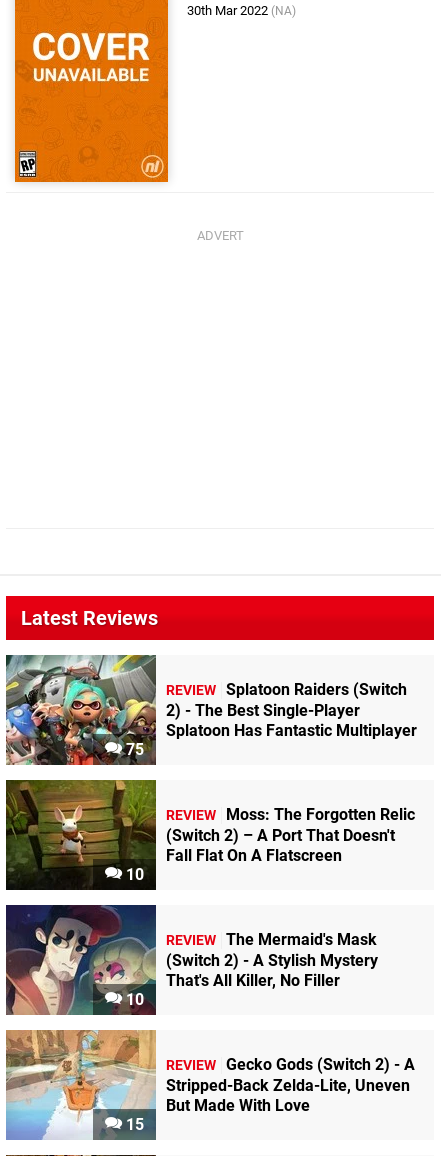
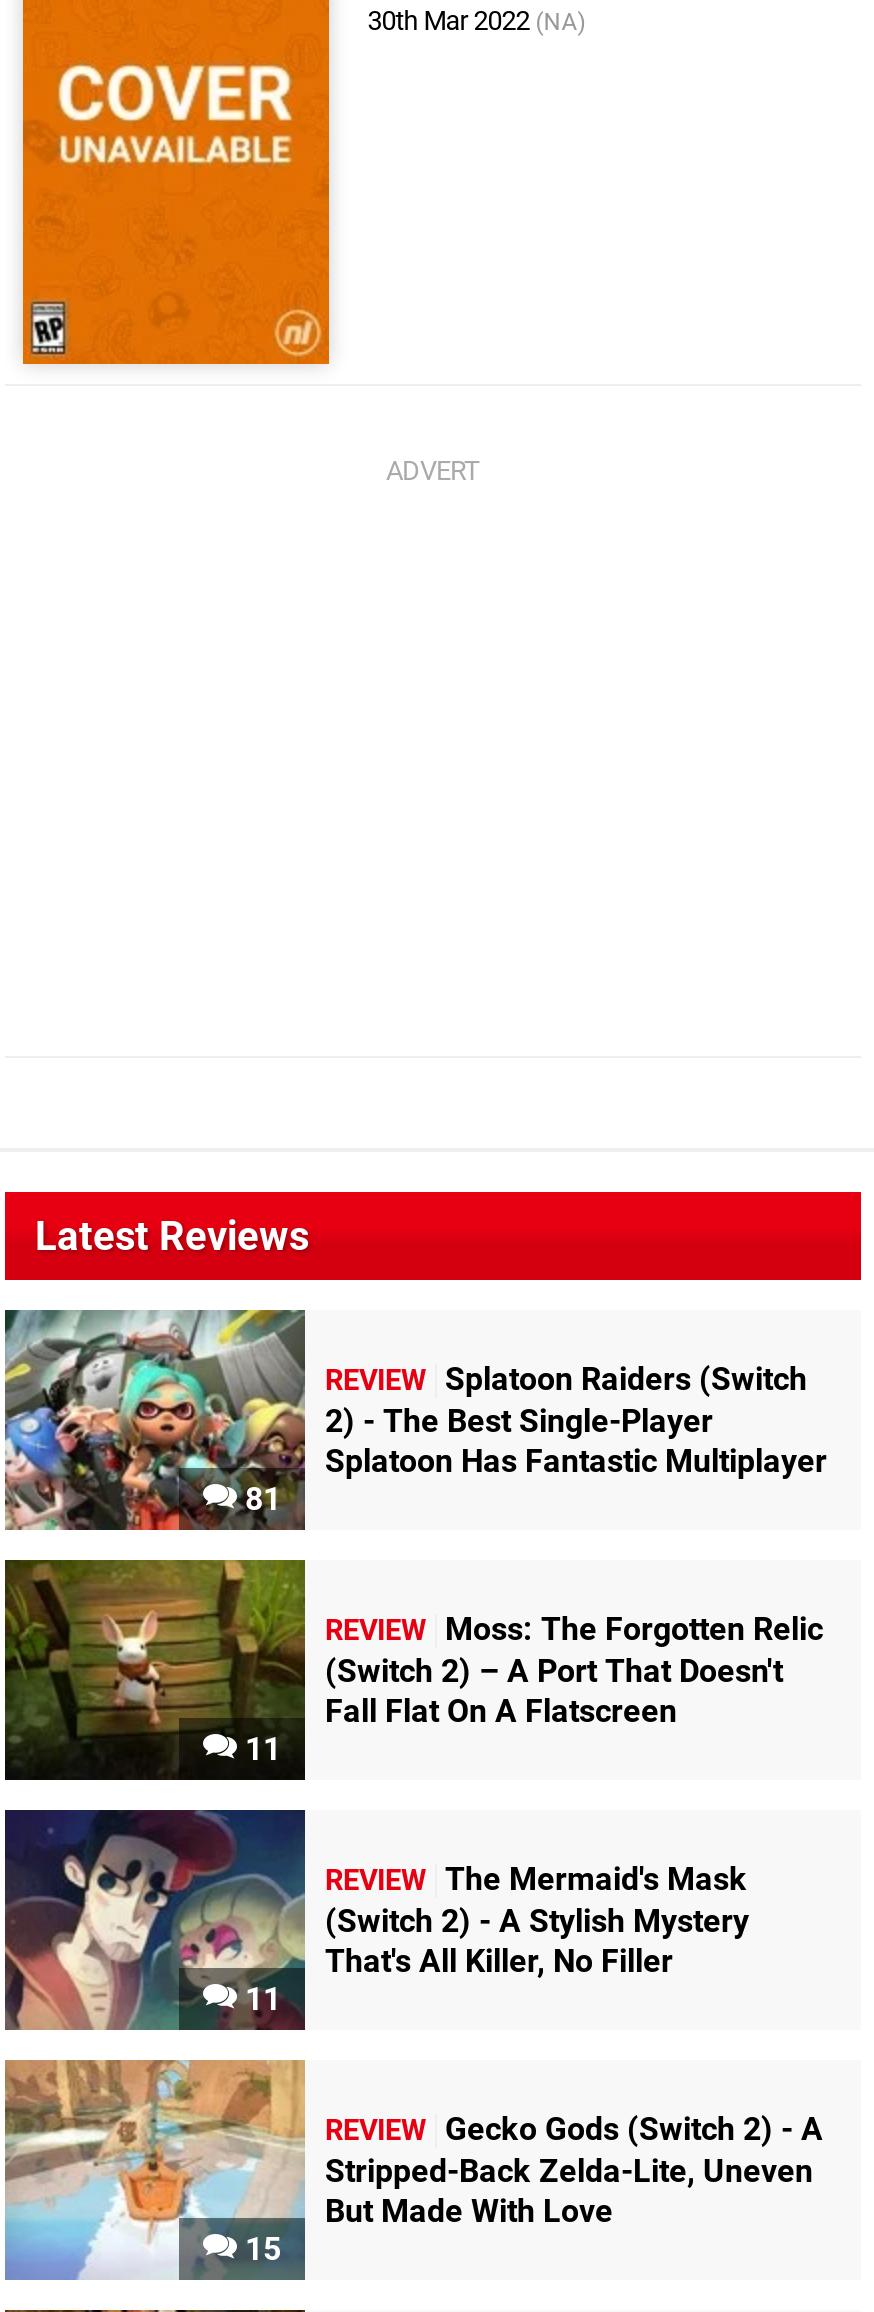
- 75
+ 81

- 10
+ 11

- 10
+ 11
